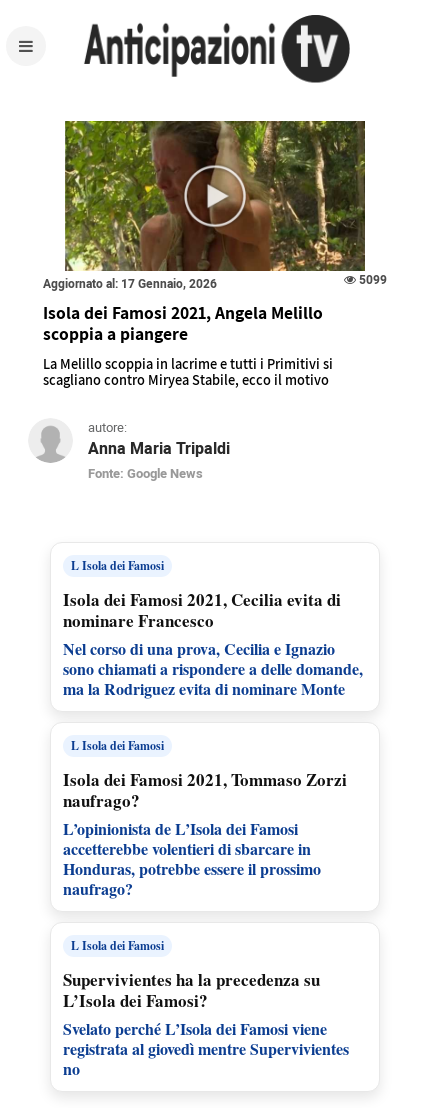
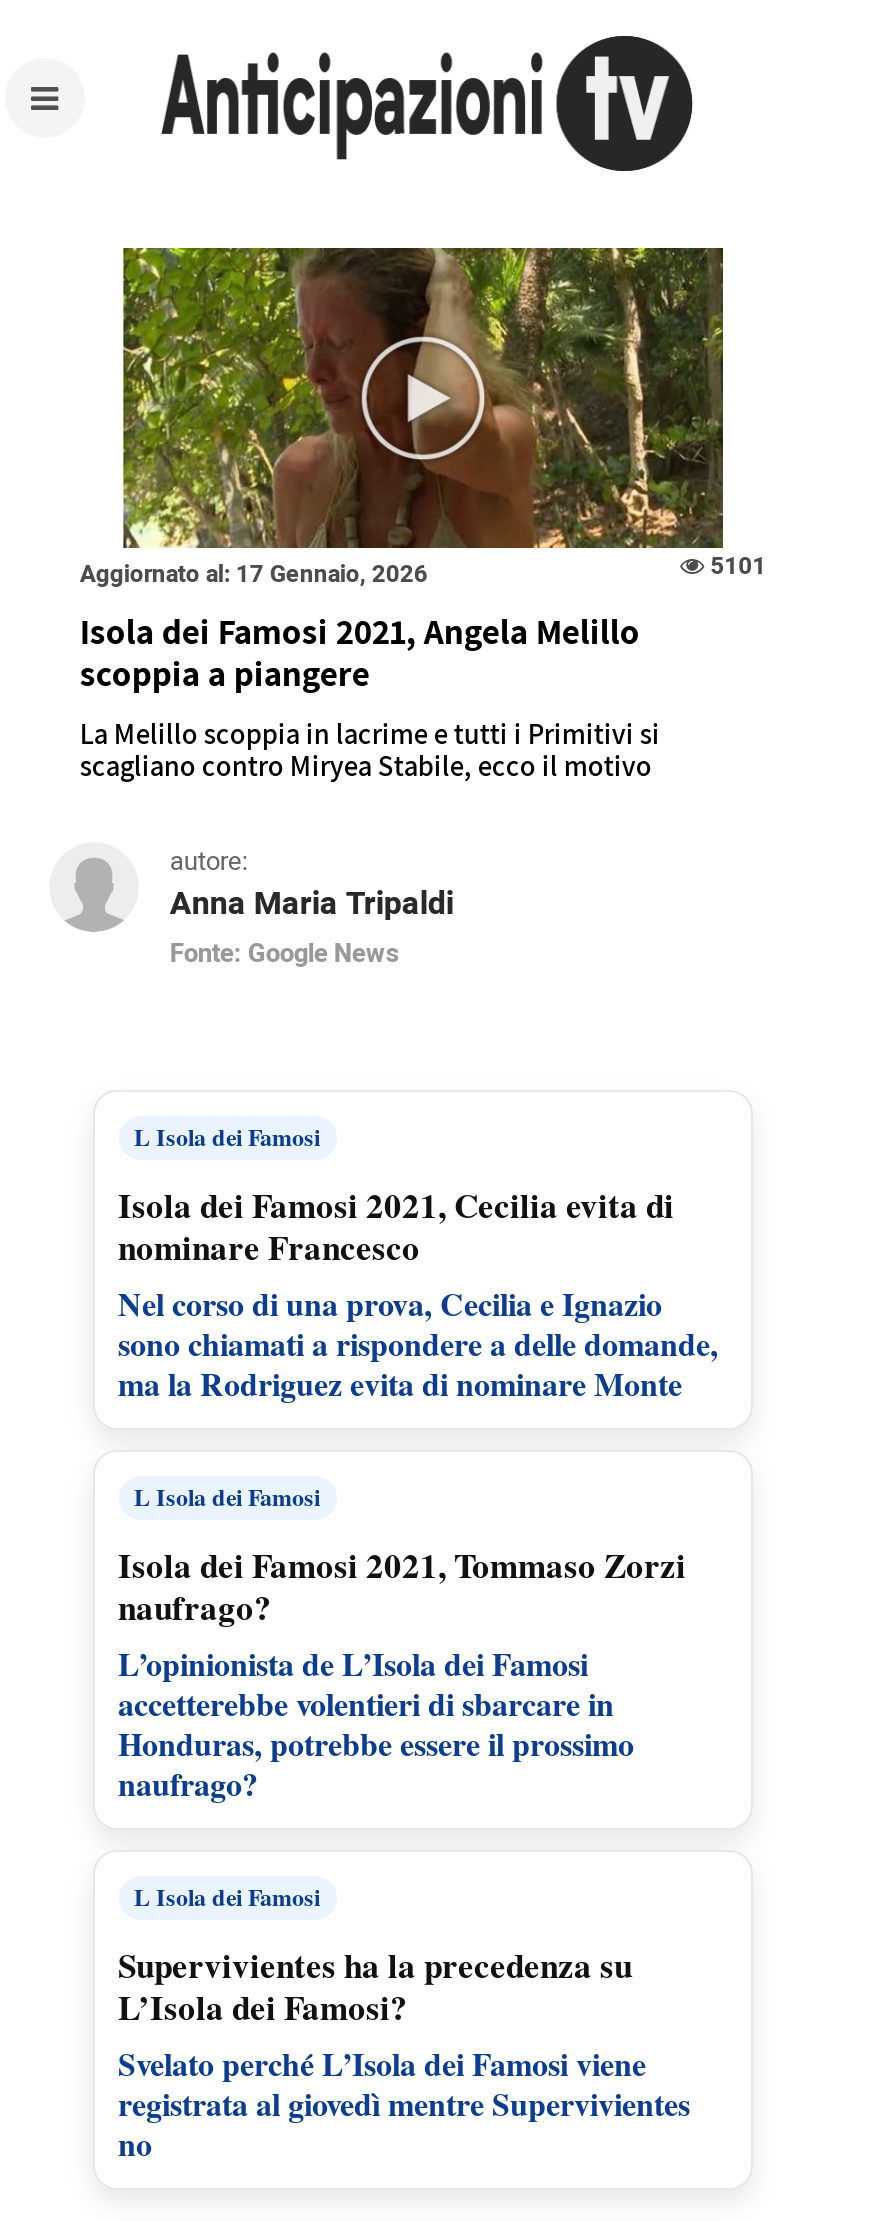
- 5099
+ 5101
